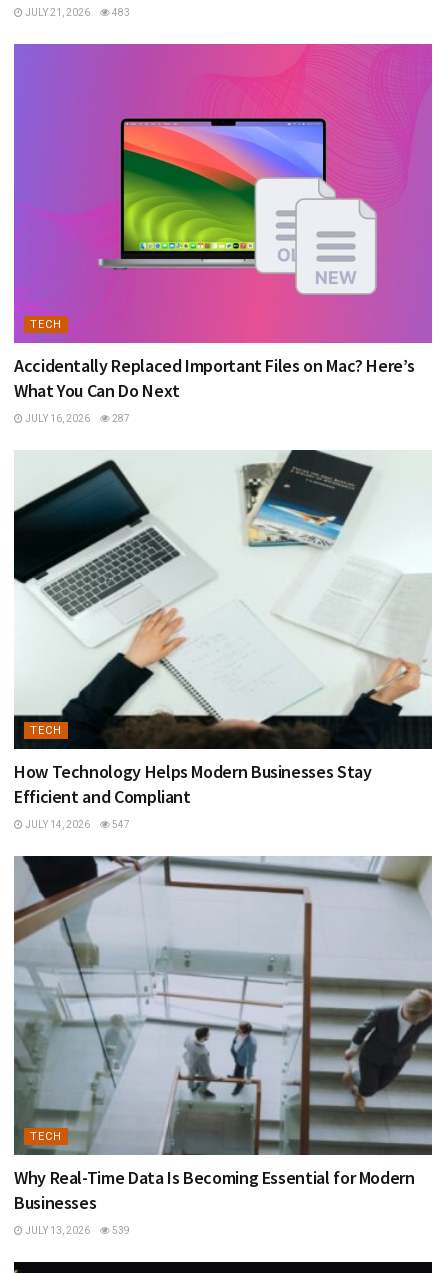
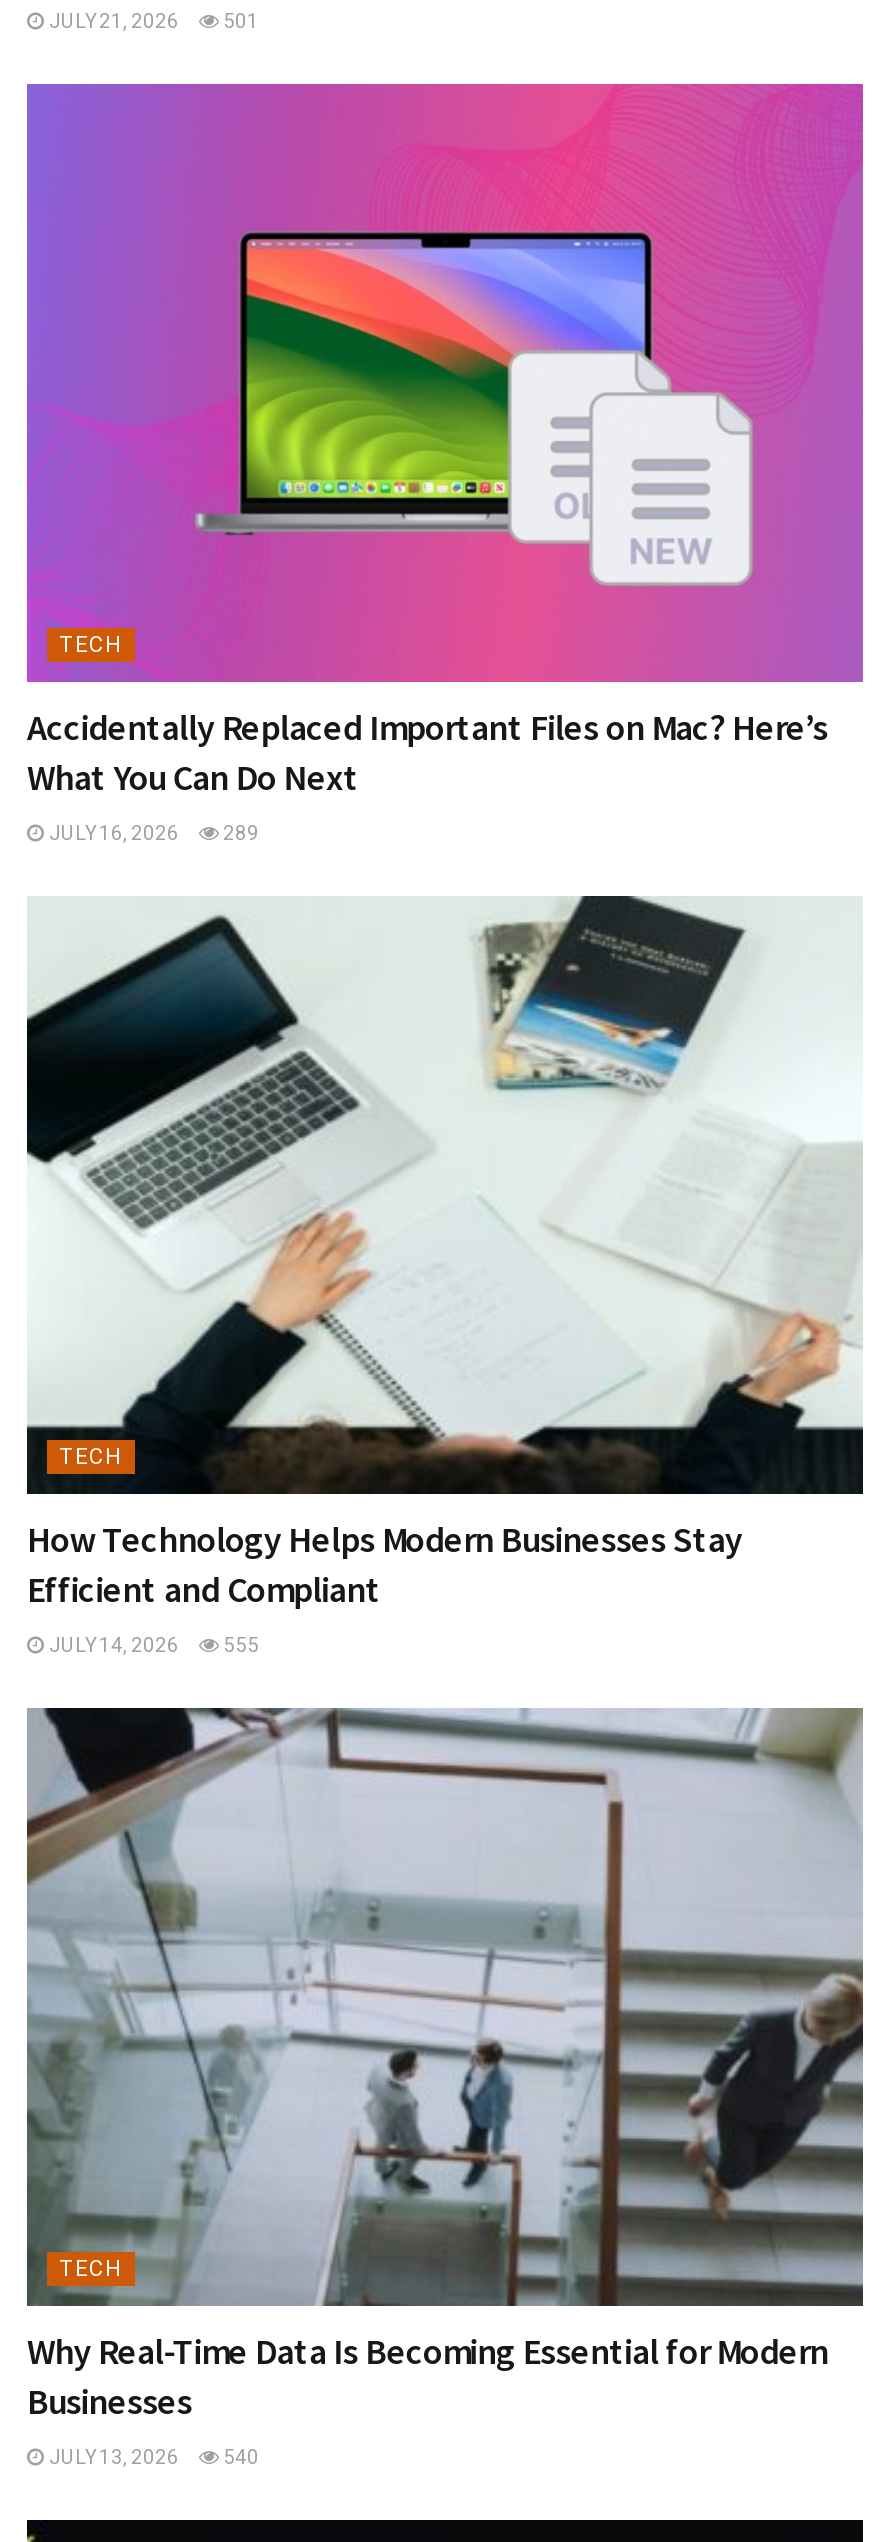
- JULY 21, 2026 483
+ JULY 21, 2026 501

- JULY 16, 2026 287
+ JULY 16, 2026 289

- JULY 14, 2026 547
+ JULY 14, 2026 555

- JULY 13, 2026 539
+ JULY 13, 2026 540
